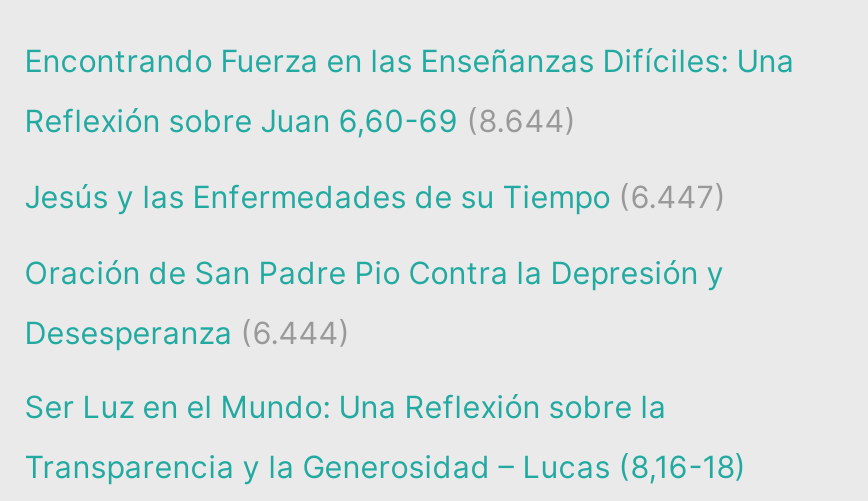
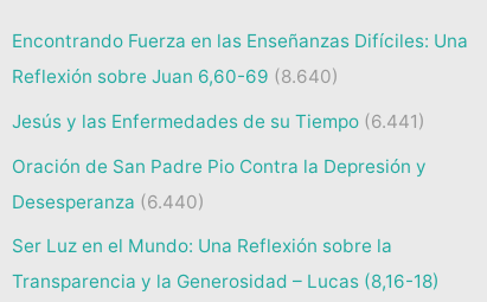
- Reflexión sobre Juan 6,60-69 (8.644)
+ Reflexión sobre Juan 6,60-69 (8.640)

- Jesús y las Enfermedades de su Tiempo (6.447)
+ Jesús y las Enfermedades de su Tiempo (6.441)

- Desesperanza (6.444)
+ Desesperanza (6.440)
